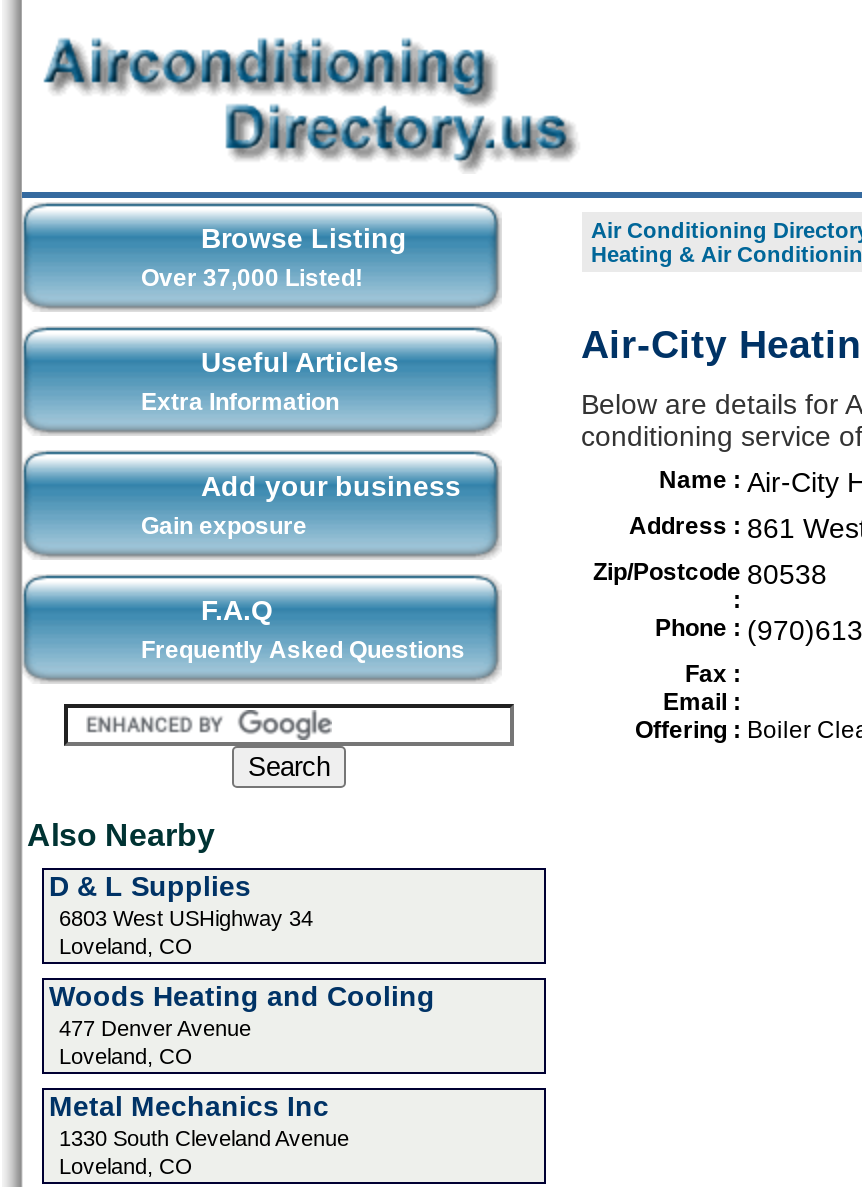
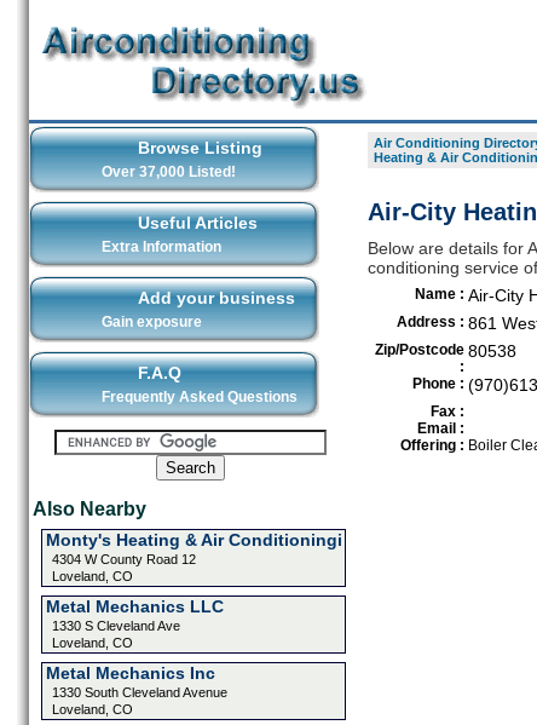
- D & L Supplies
- 6803 West USHighway 34
+ Monty's Heating & Air Conditioningi
+ 4304 W County Road 12

- Woods Heating and Cooling
- 477 Denver Avenue
+ Metal Mechanics LLC
+ 1330 S Cleveland Ave
